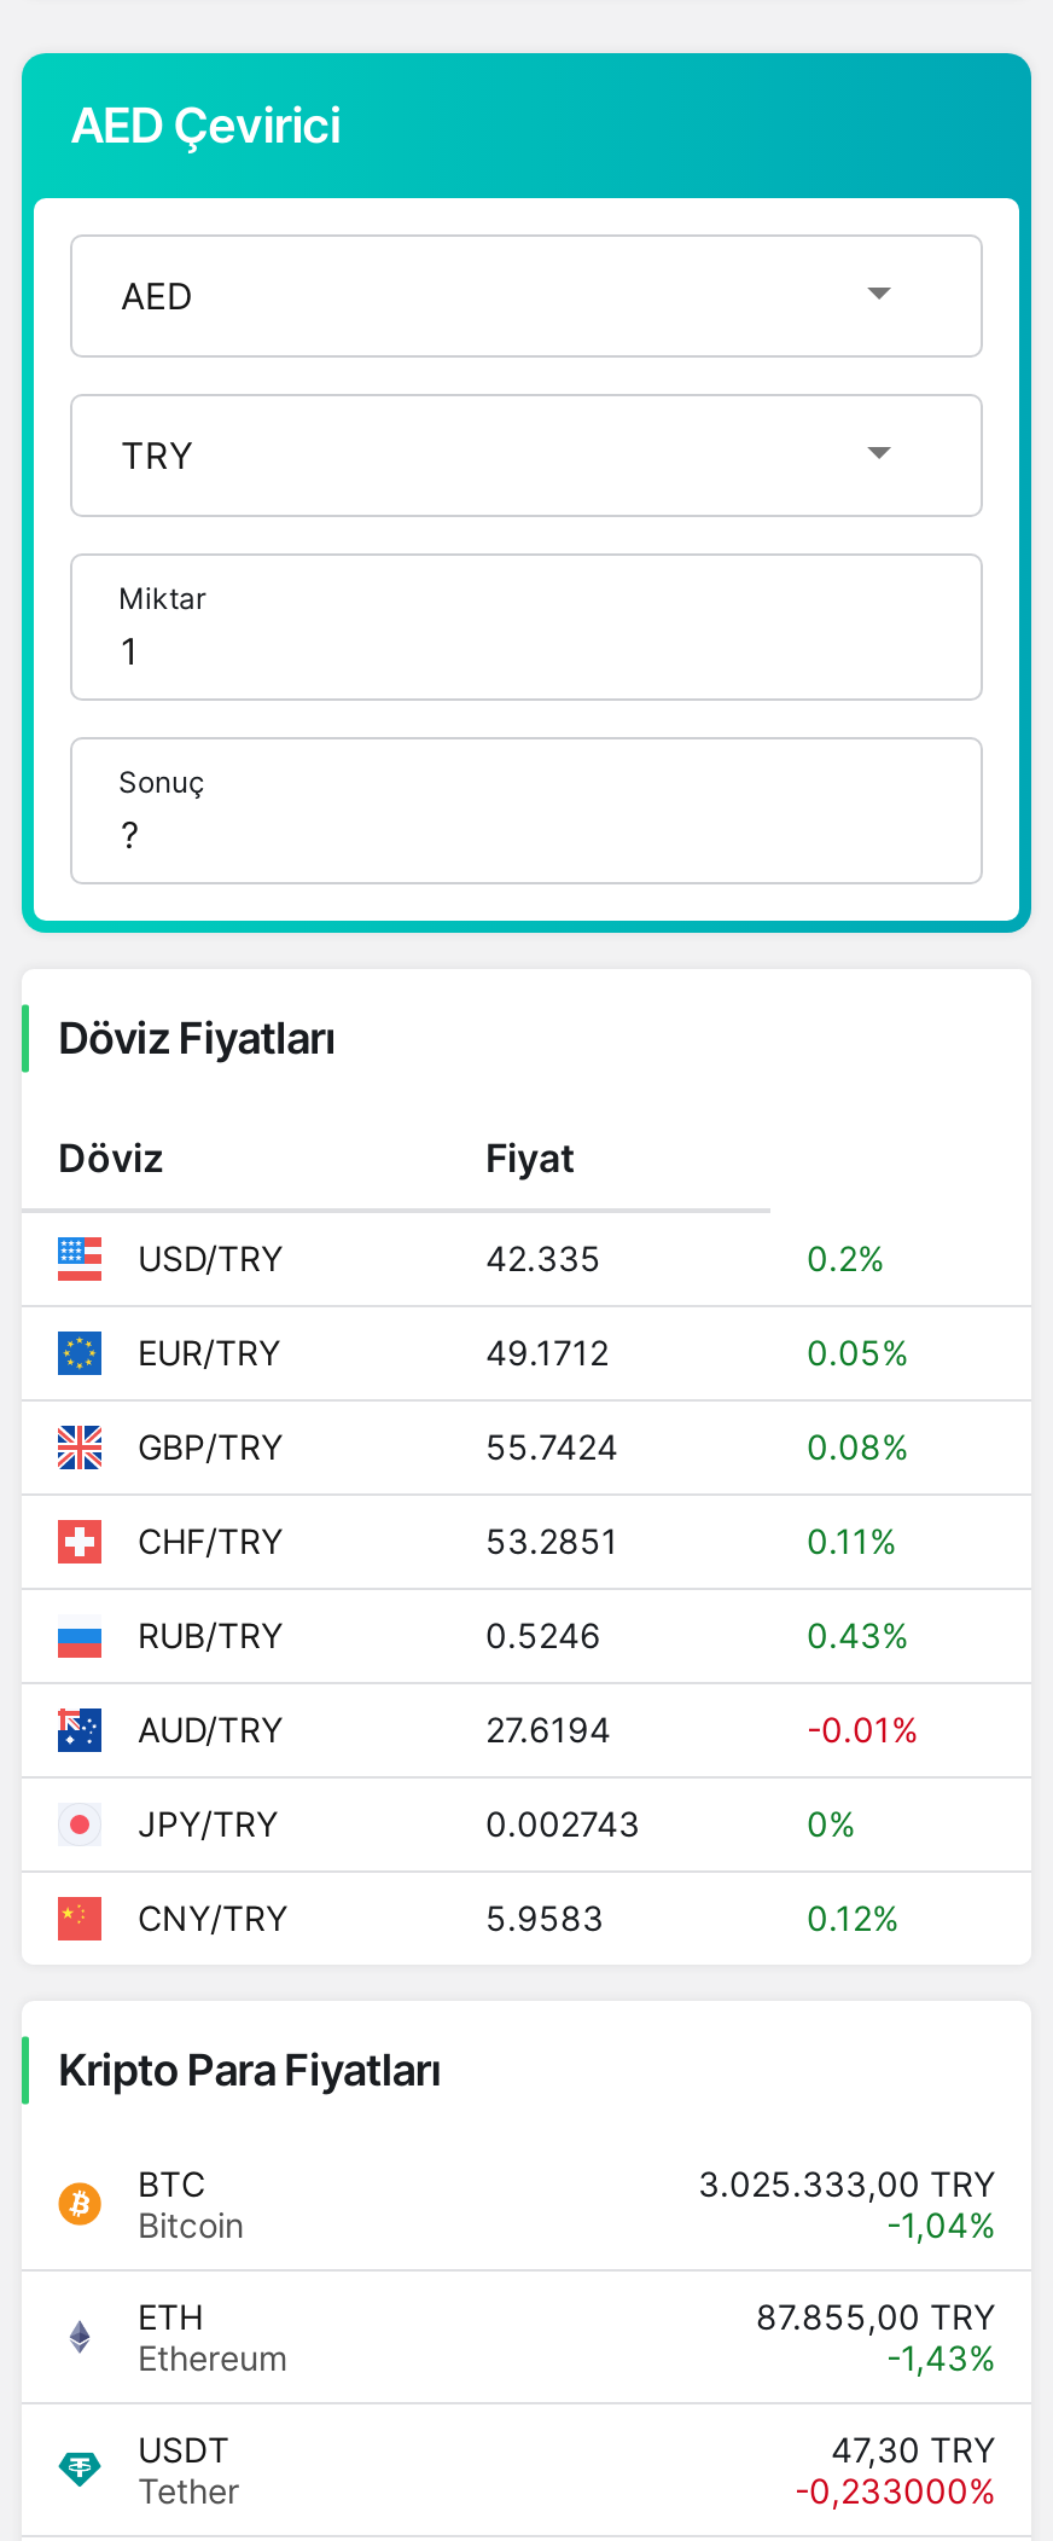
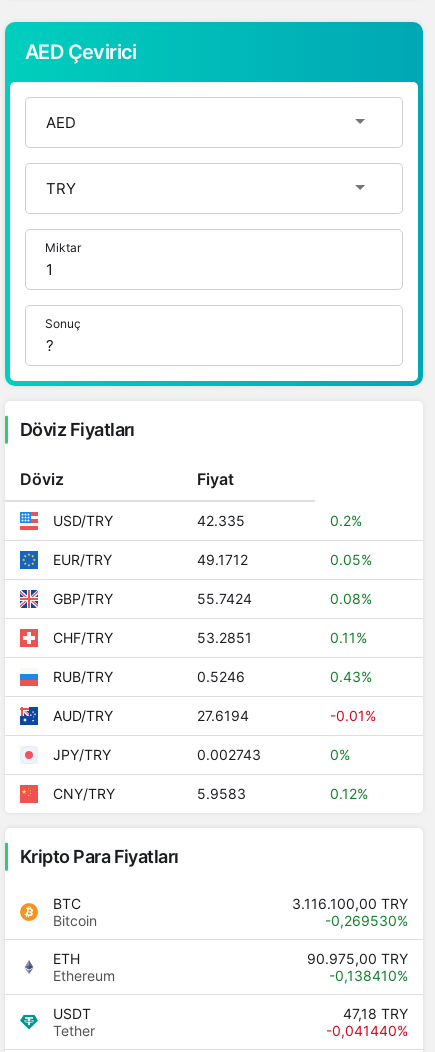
- 3.025.333,00 TRY
+ 3.116.100,00 TRY

- -1,04%
+ -0,269530%

- 87.855,00 TRY
+ 90.975,00 TRY

- -1,43%
+ -0,138410%

- 47,30 TRY
+ 47,18 TRY

- -0,233000%
+ -0,041440%
